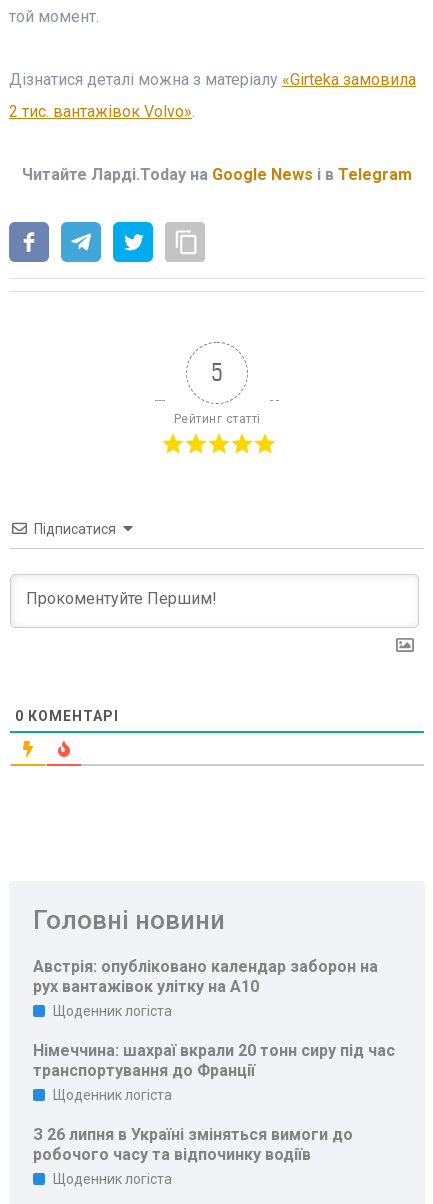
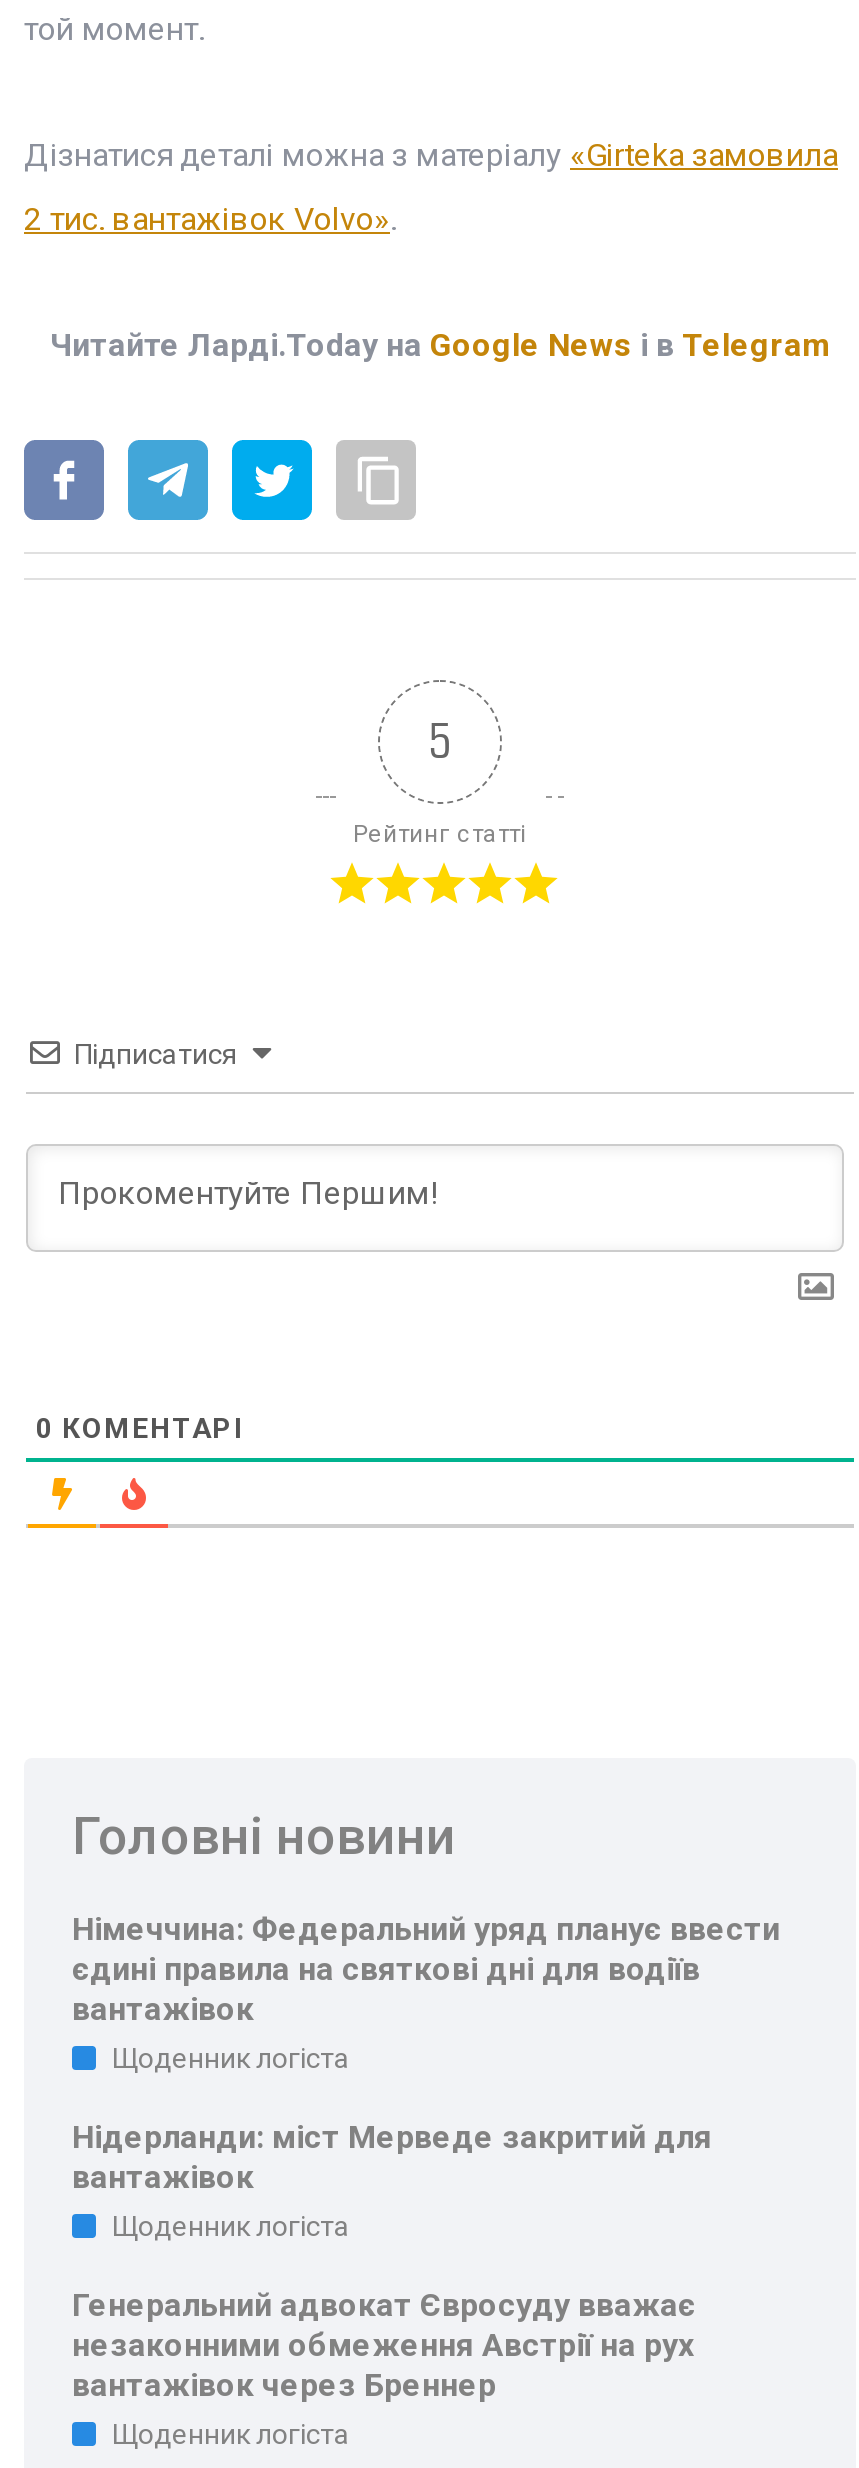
- Австрія: опубліковано календар заборон на
- рух вантажівок улітку на A10
+ Німеччина: Федеральний уряд планує ввести
+ єдині правила на святкові дні для водіїв
+ вантажівок

- Німеччина: шахраї вкрали 20 тонн сиру під час
- транспортування до Франції
+ Нідерланди: міст Мерведе закритий для
+ вантажівок

- З 26 липня в Україні зміняться вимоги до
- робочого часу та відпочинку водіїв
+ Генеральний адвокат Євросуду вважає
+ незаконними обмеження Австрії на рух
+ вантажівок через Бреннер
